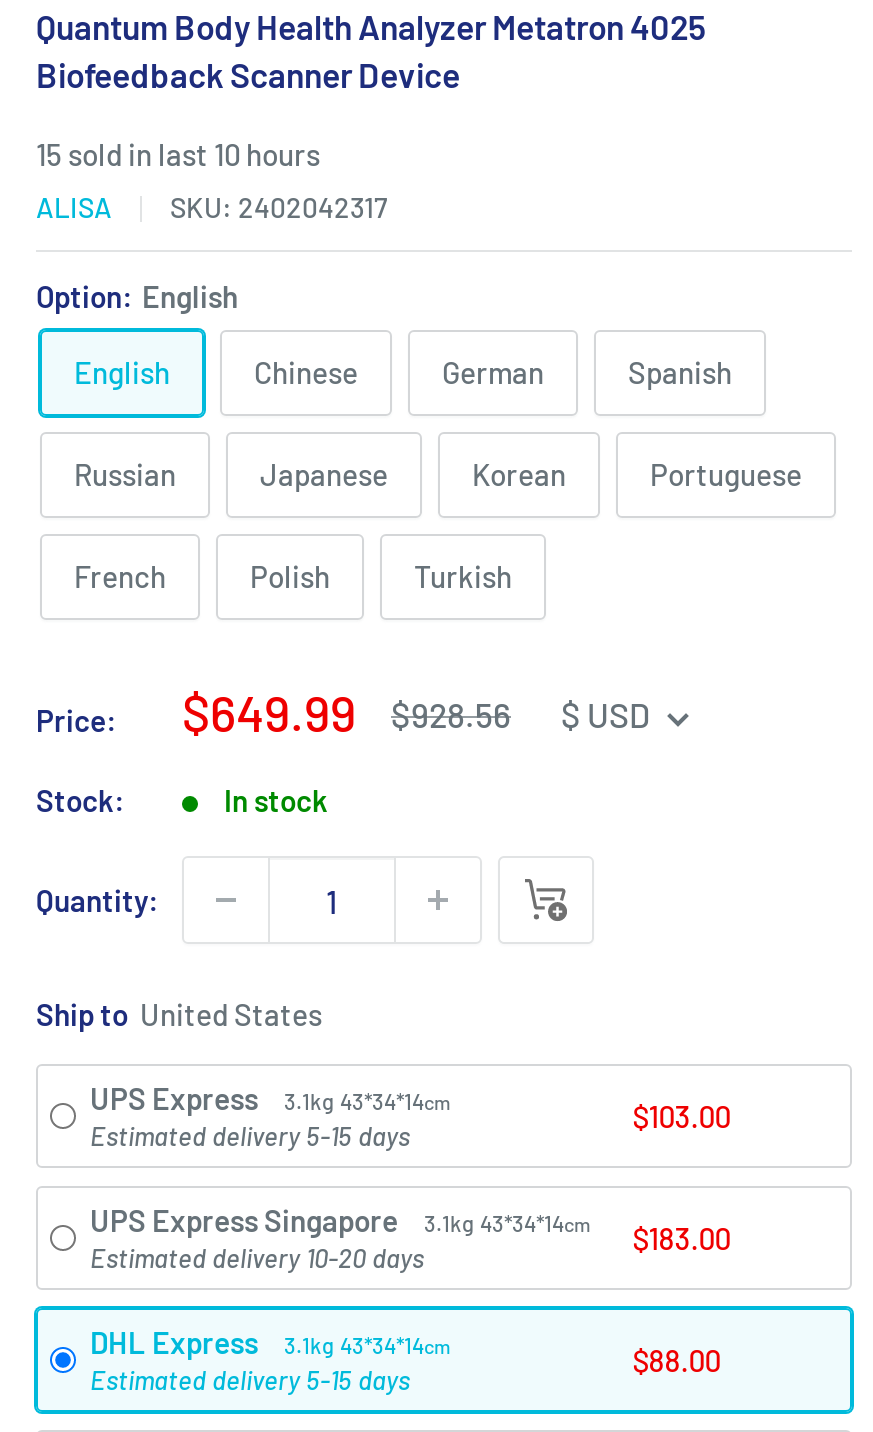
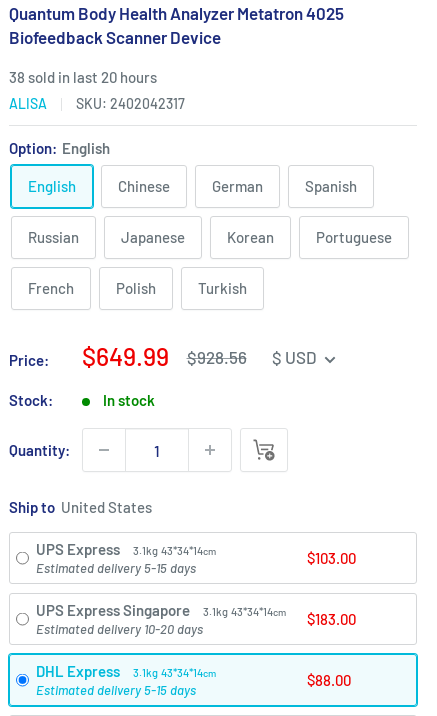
- 15 sold in last 10 hours
+ 38 sold in last 20 hours
